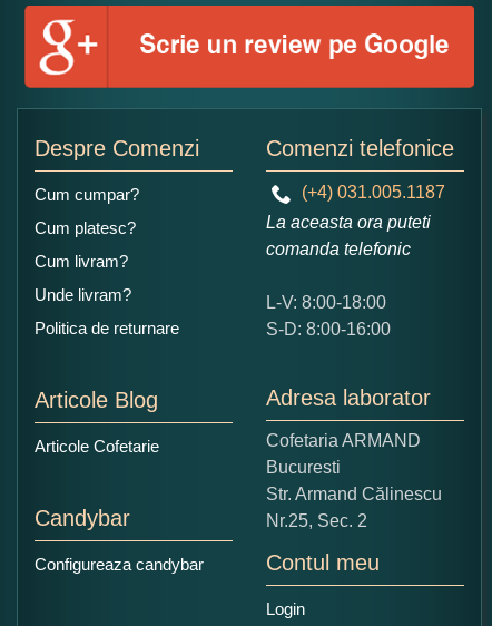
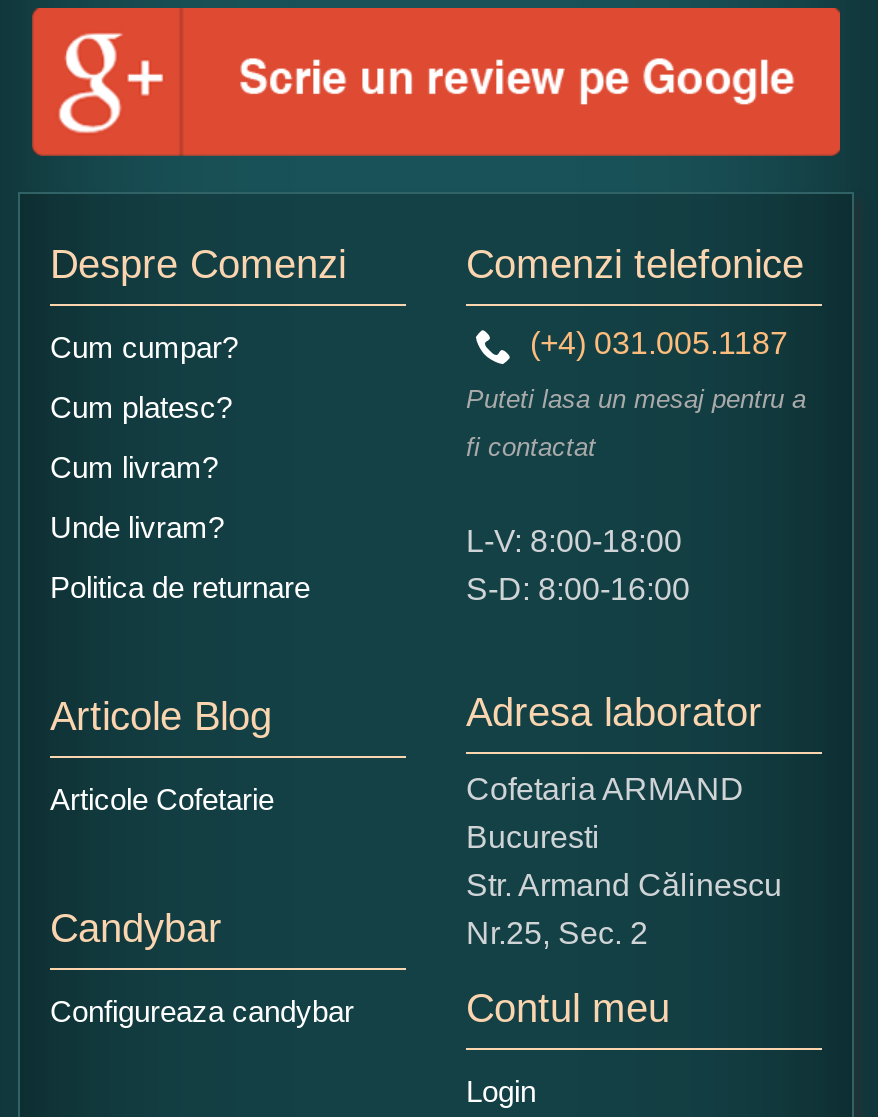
- La aceasta ora puteti
- comanda telefonic
+ Puteti lasa un mesaj pentru a
+ fi contactat
